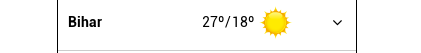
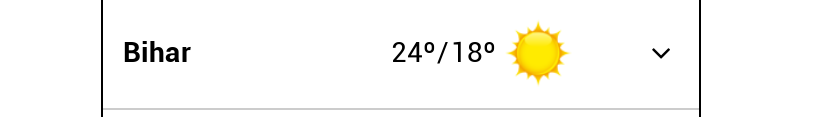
- 27º 18º
+ 24º 18º
